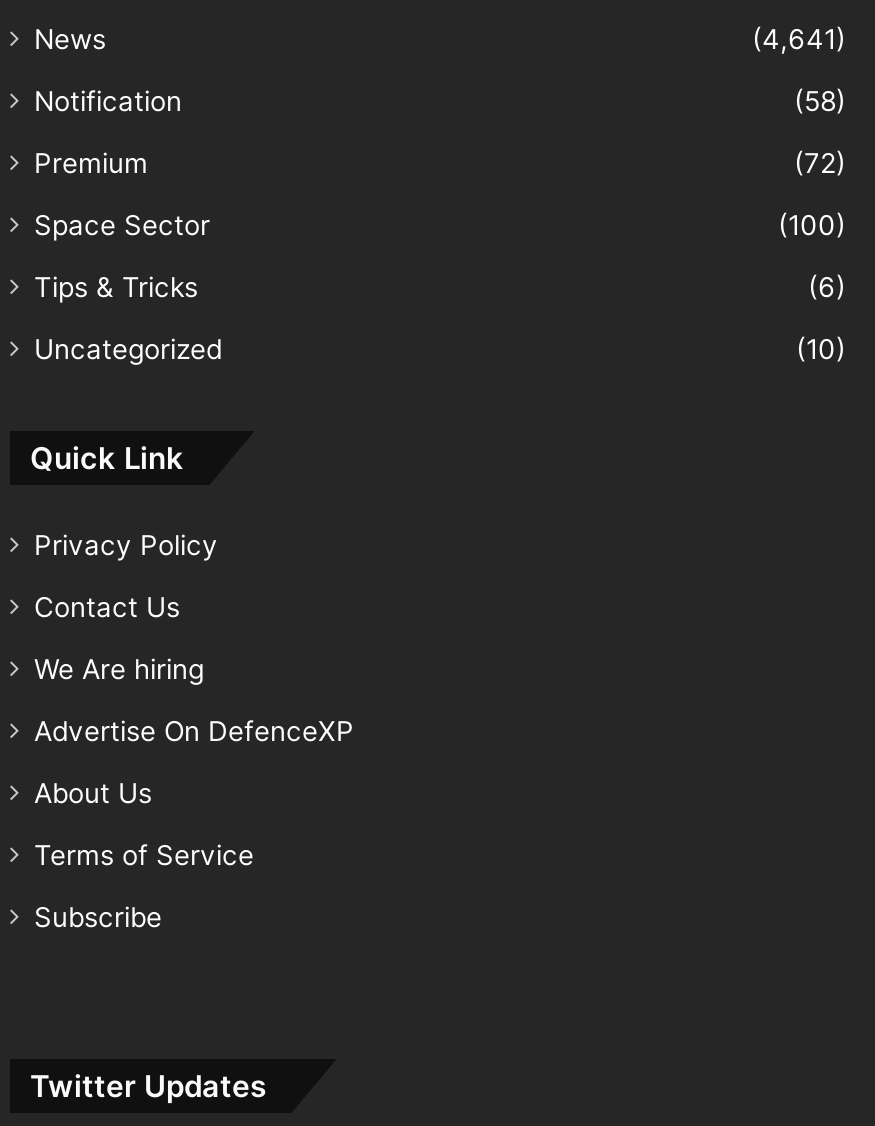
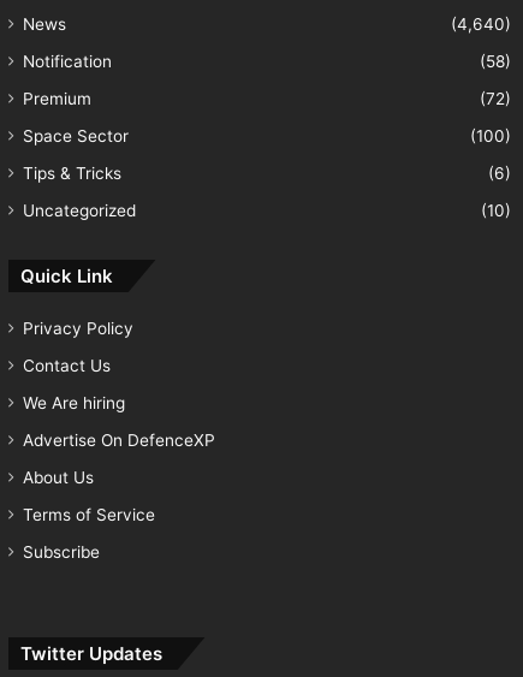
- (4,641)
+ (4,640)
